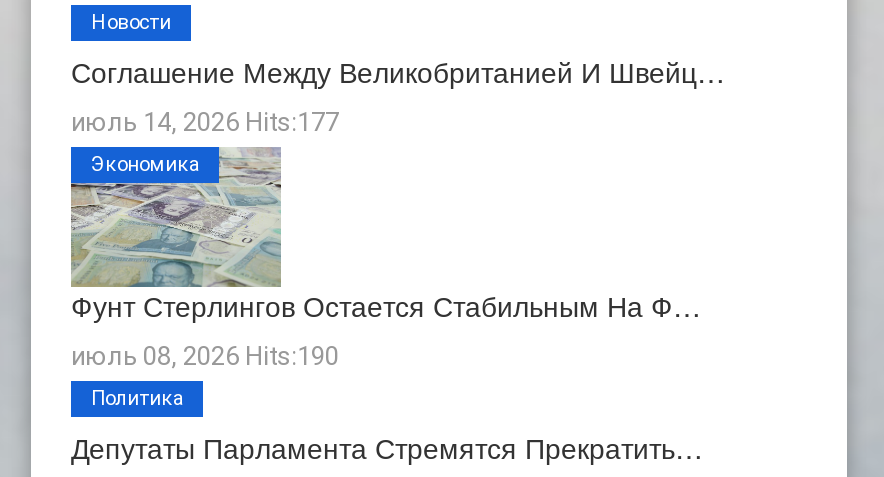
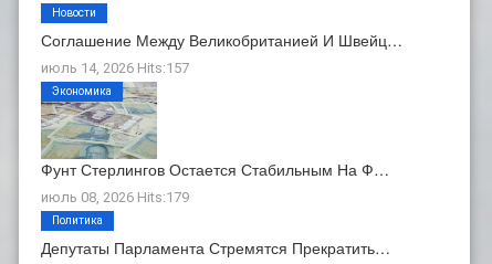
- июль 14, 2026 Hits:177
+ июль 14, 2026 Hits:157

- июль 08, 2026 Hits:190
+ июль 08, 2026 Hits:179
